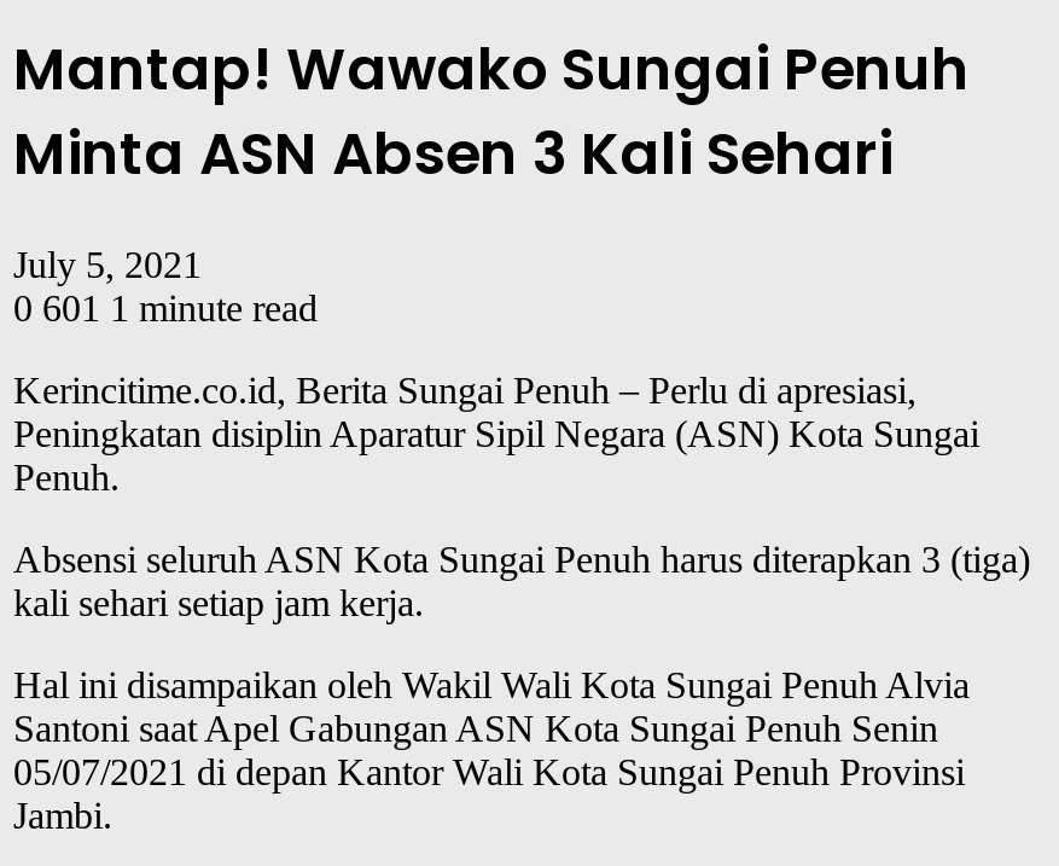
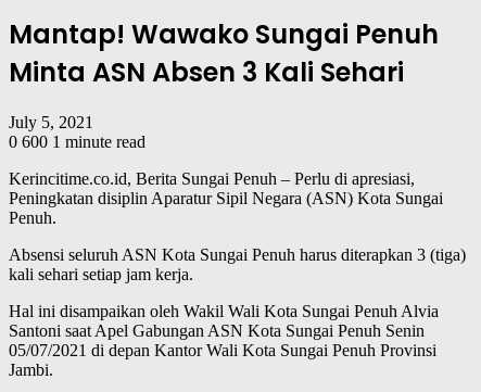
- 0 601 1 minute read
+ 0 600 1 minute read
